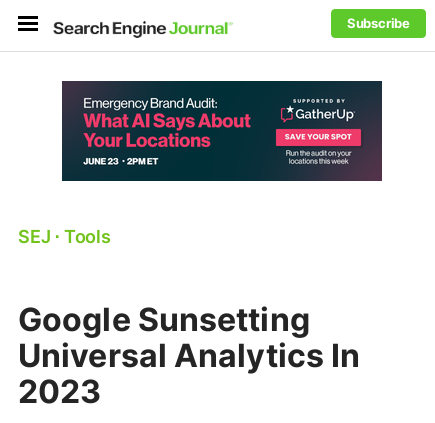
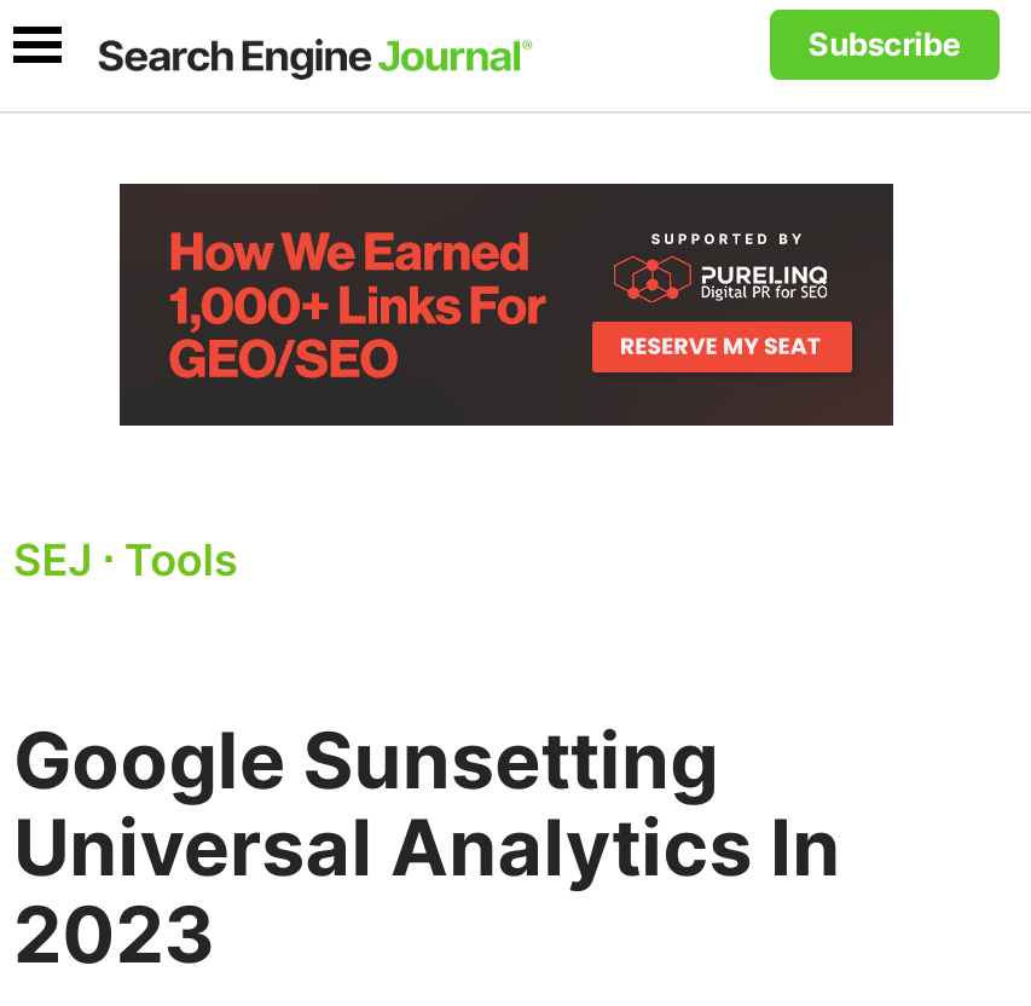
- [image]
+ [image]
